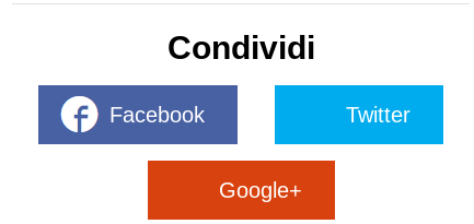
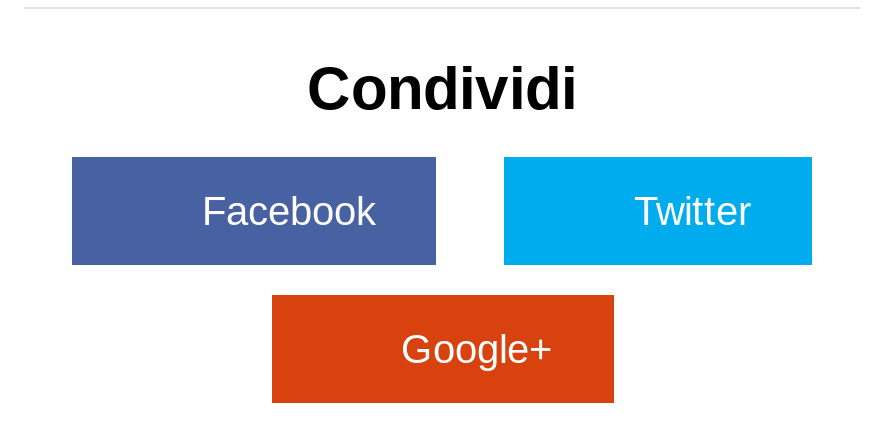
- [image]
